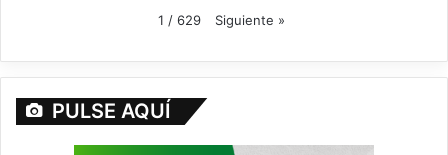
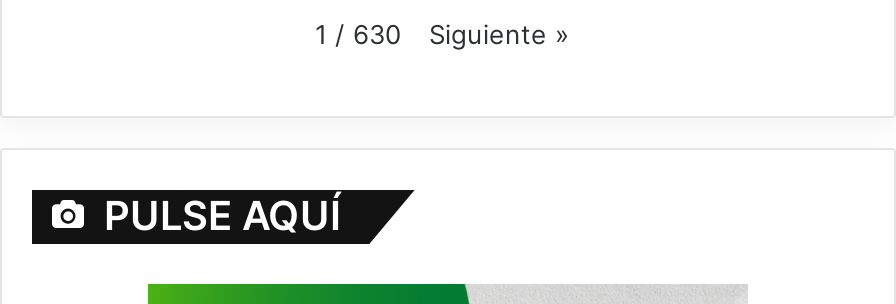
- 1 / 629 Siguiente »
+ 1 / 630 Siguiente »
